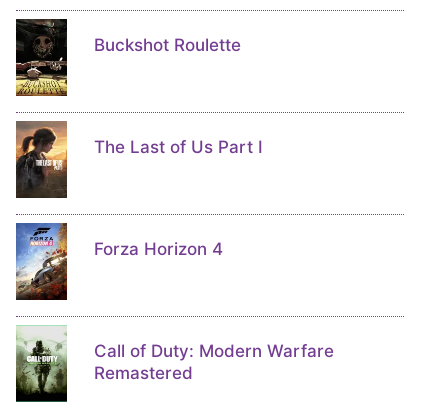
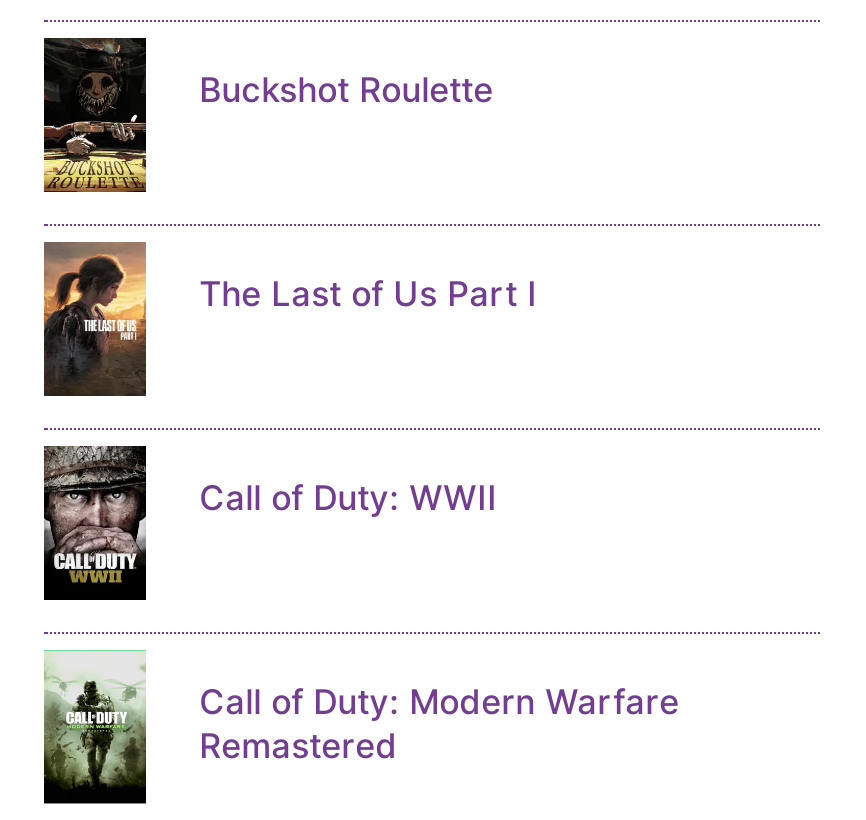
- [image]
- Forza Horizon 4
+ [image]
+ Call of Duty: WWII
